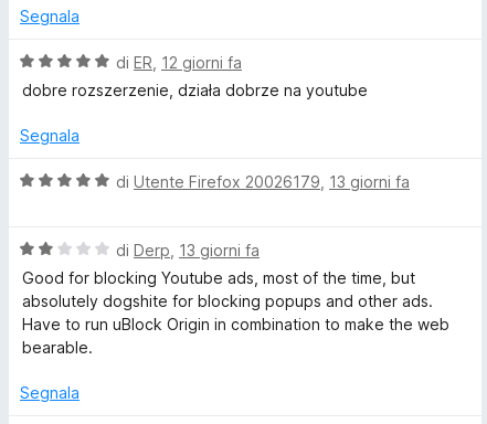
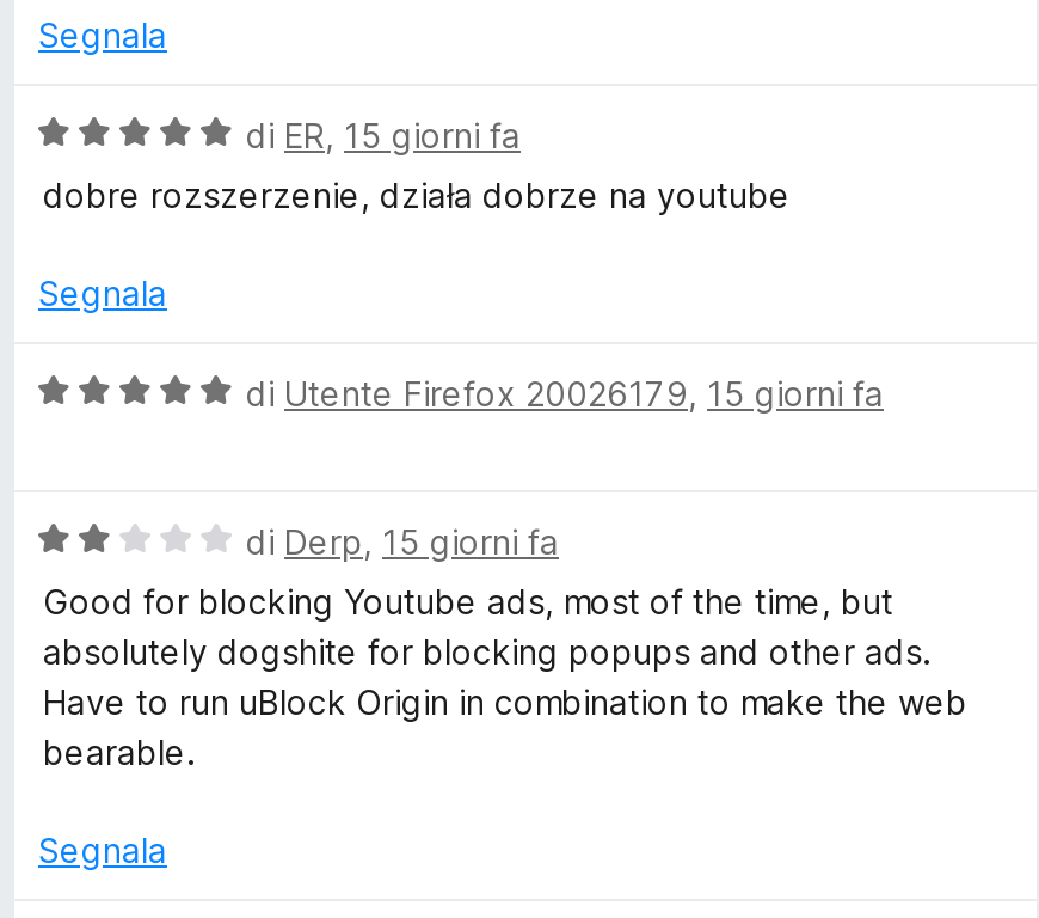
- di ER, 12 giorni fa
+ di ER, 15 giorni fa

- di Utente Firefox 20026179, 13 giorni fa
+ di Utente Firefox 20026179, 15 giorni fa

- di Derp, 13 giorni fa
+ di Derp, 15 giorni fa
